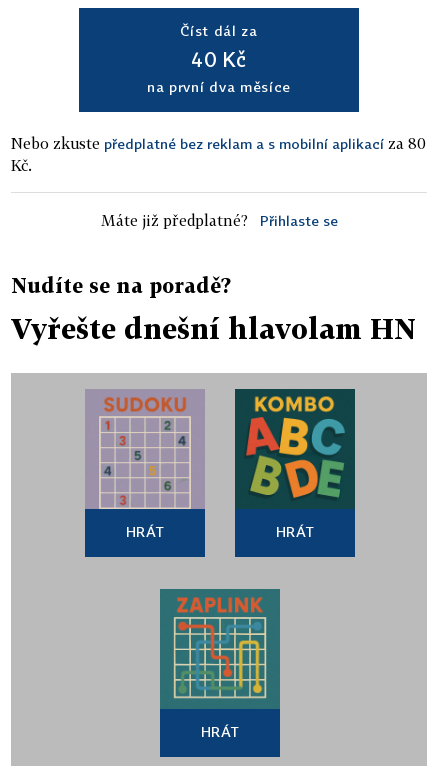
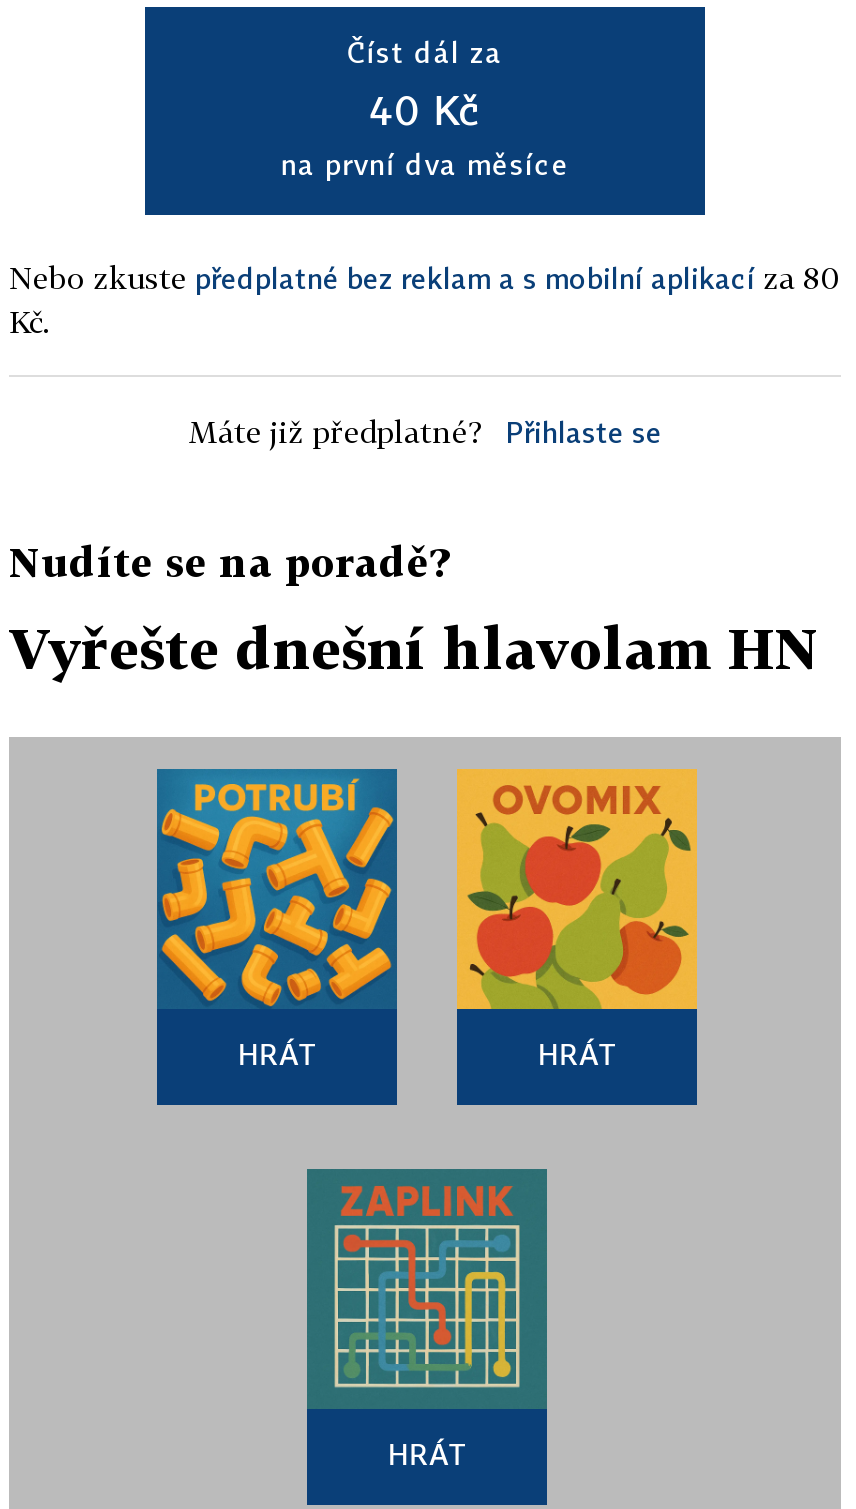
- [image]
+ [image]

- [image]
+ [image]
